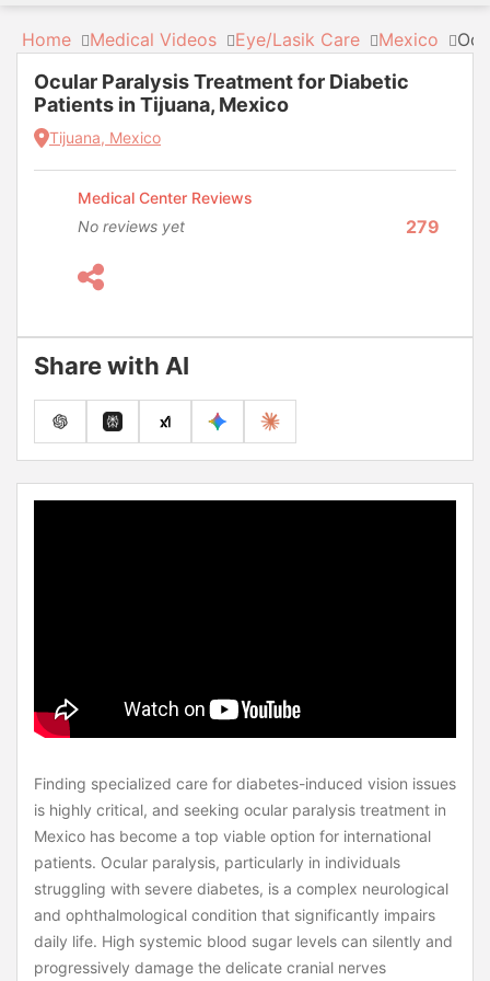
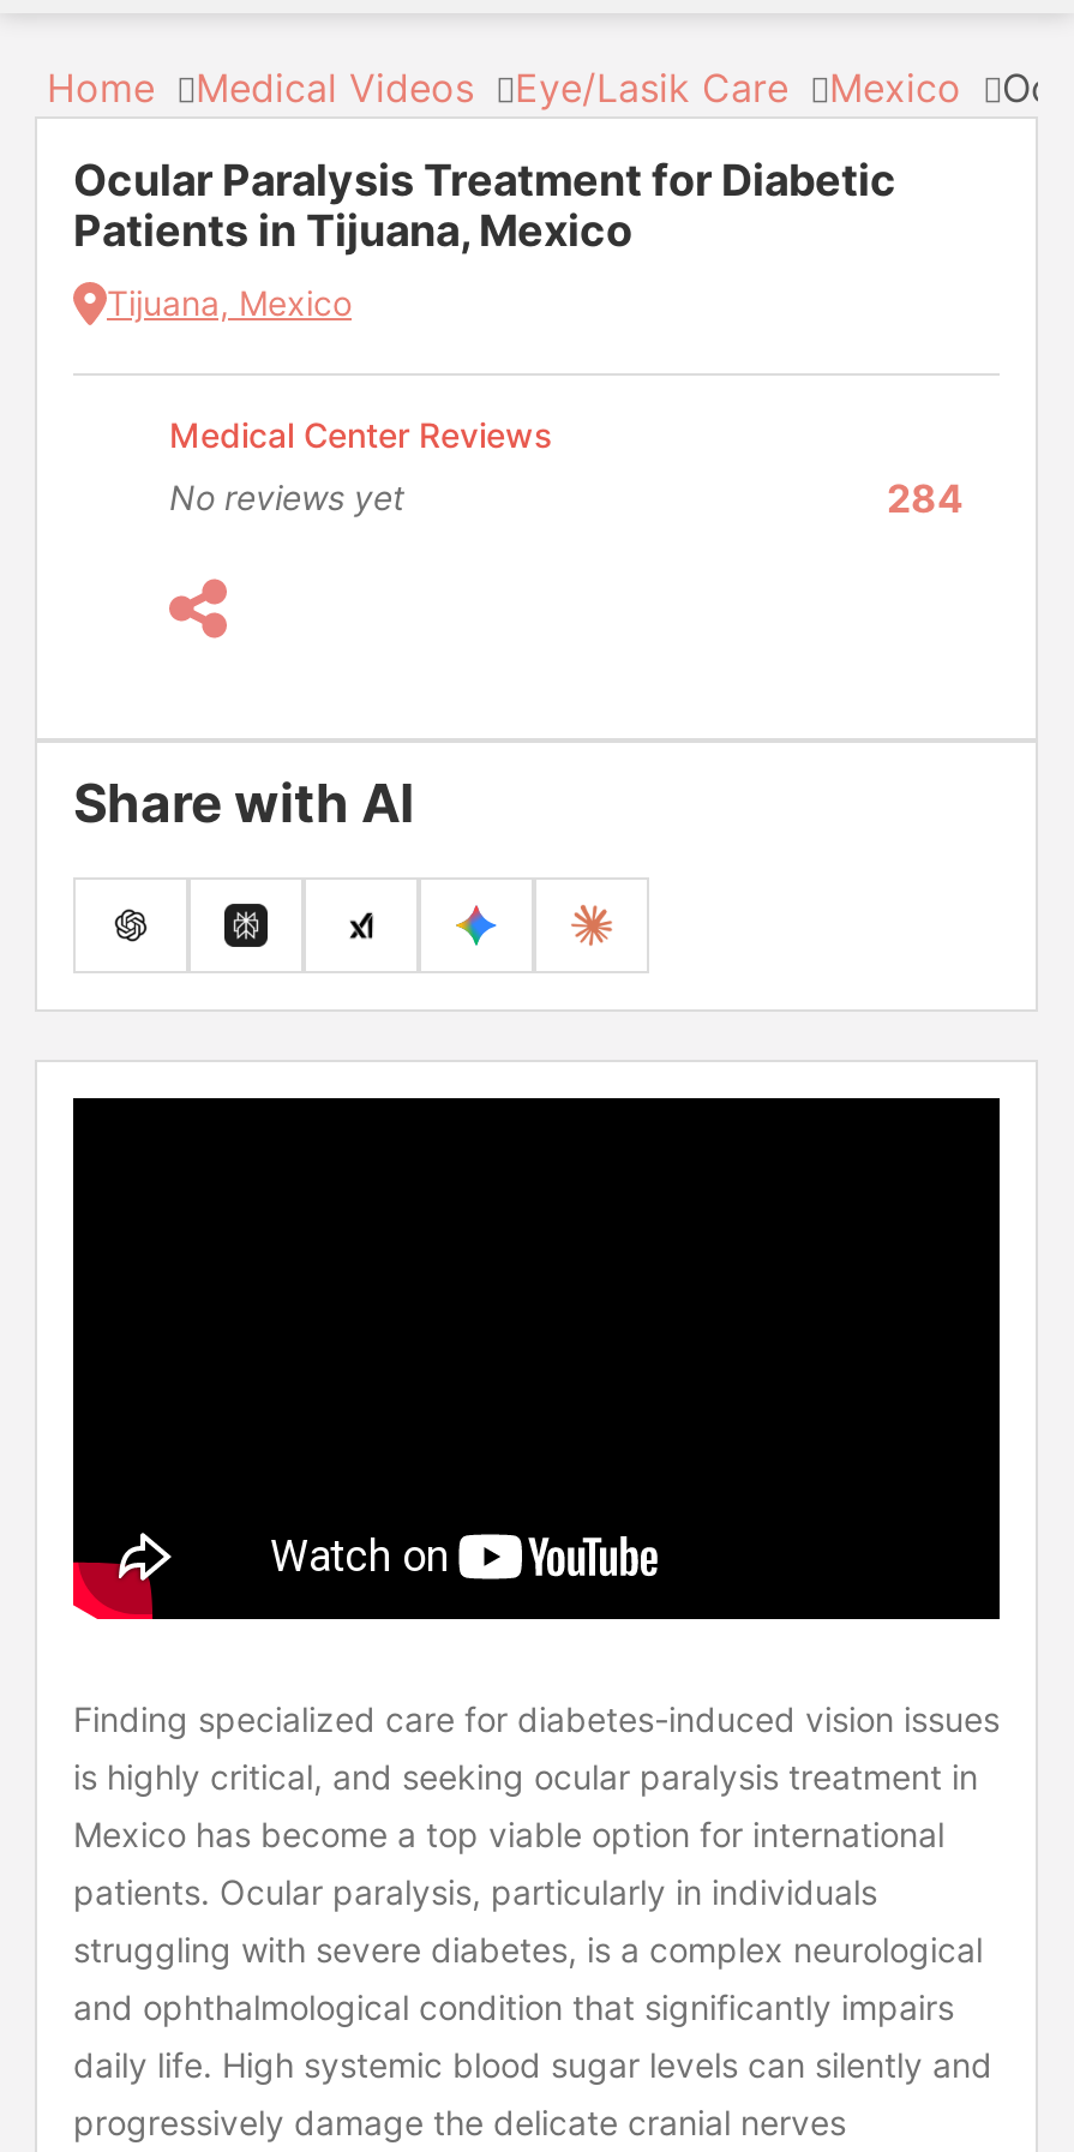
- 279
+ 284
